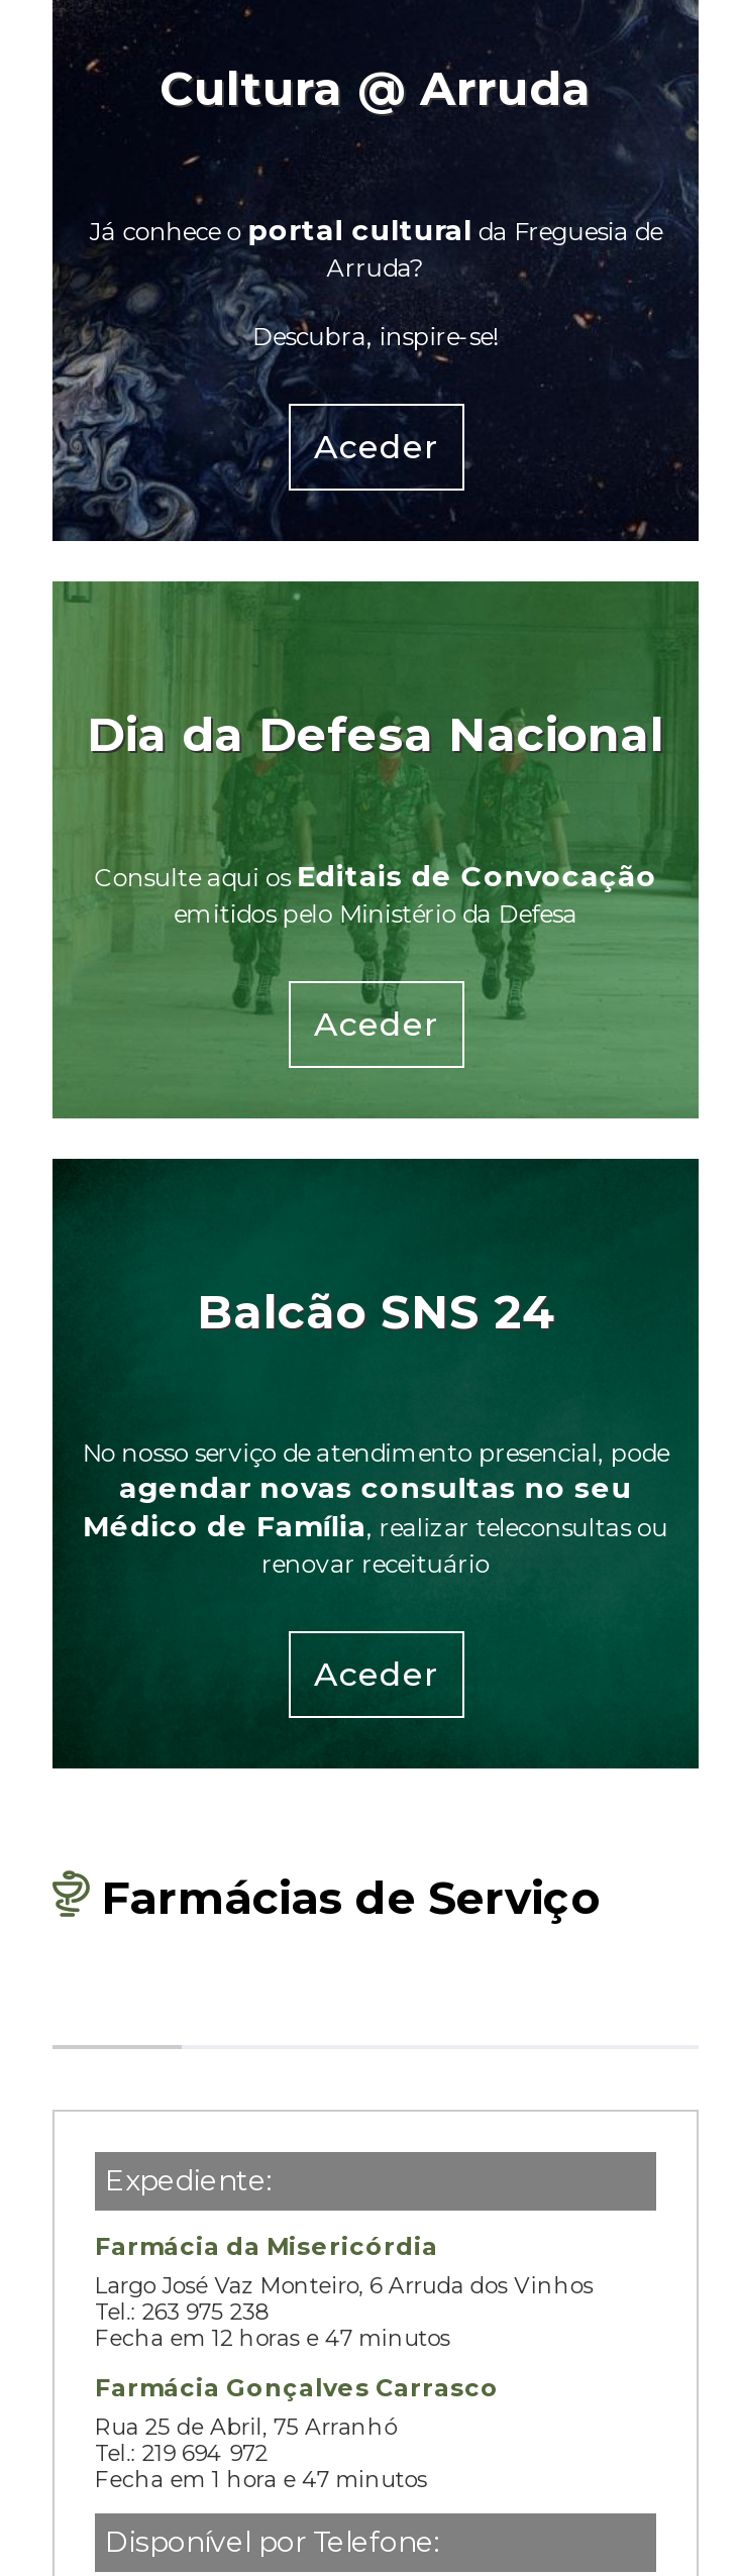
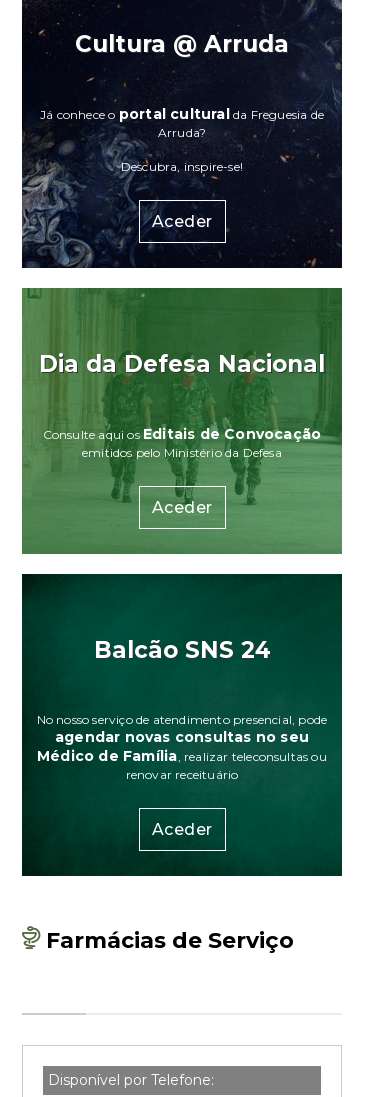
- Expediente:
- Farmácia da Misericórdia
- Largo José Vaz Monteiro, 6 Arruda dos Vinhos
- Tel.: 263 975 238
- Fecha em 12 horas e 47 minutos
- Farmácia Gonçalves Carrasco
- Rua 25 de Abril, 75 Arranhó
- Tel.: 219 694 972
- Fecha em 1 hora e 47 minutos
